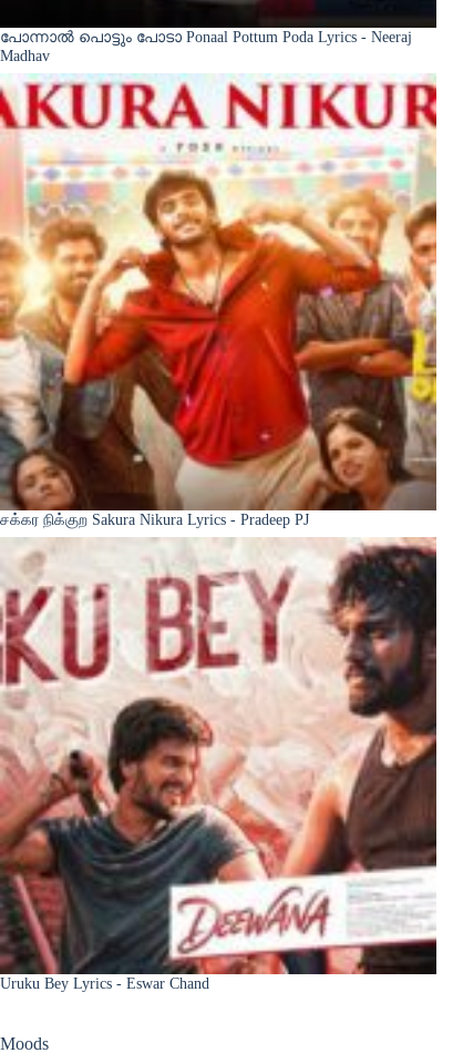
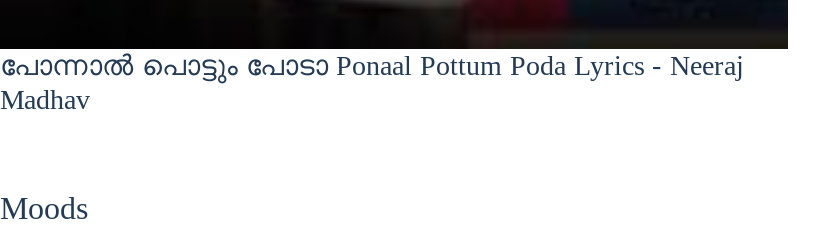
- [image]
- சக்கர நிக்குற Sakura Nikura Lyrics - Pradeep PJ

- [image]
- Uruku Bey Lyrics - Eswar Chand
